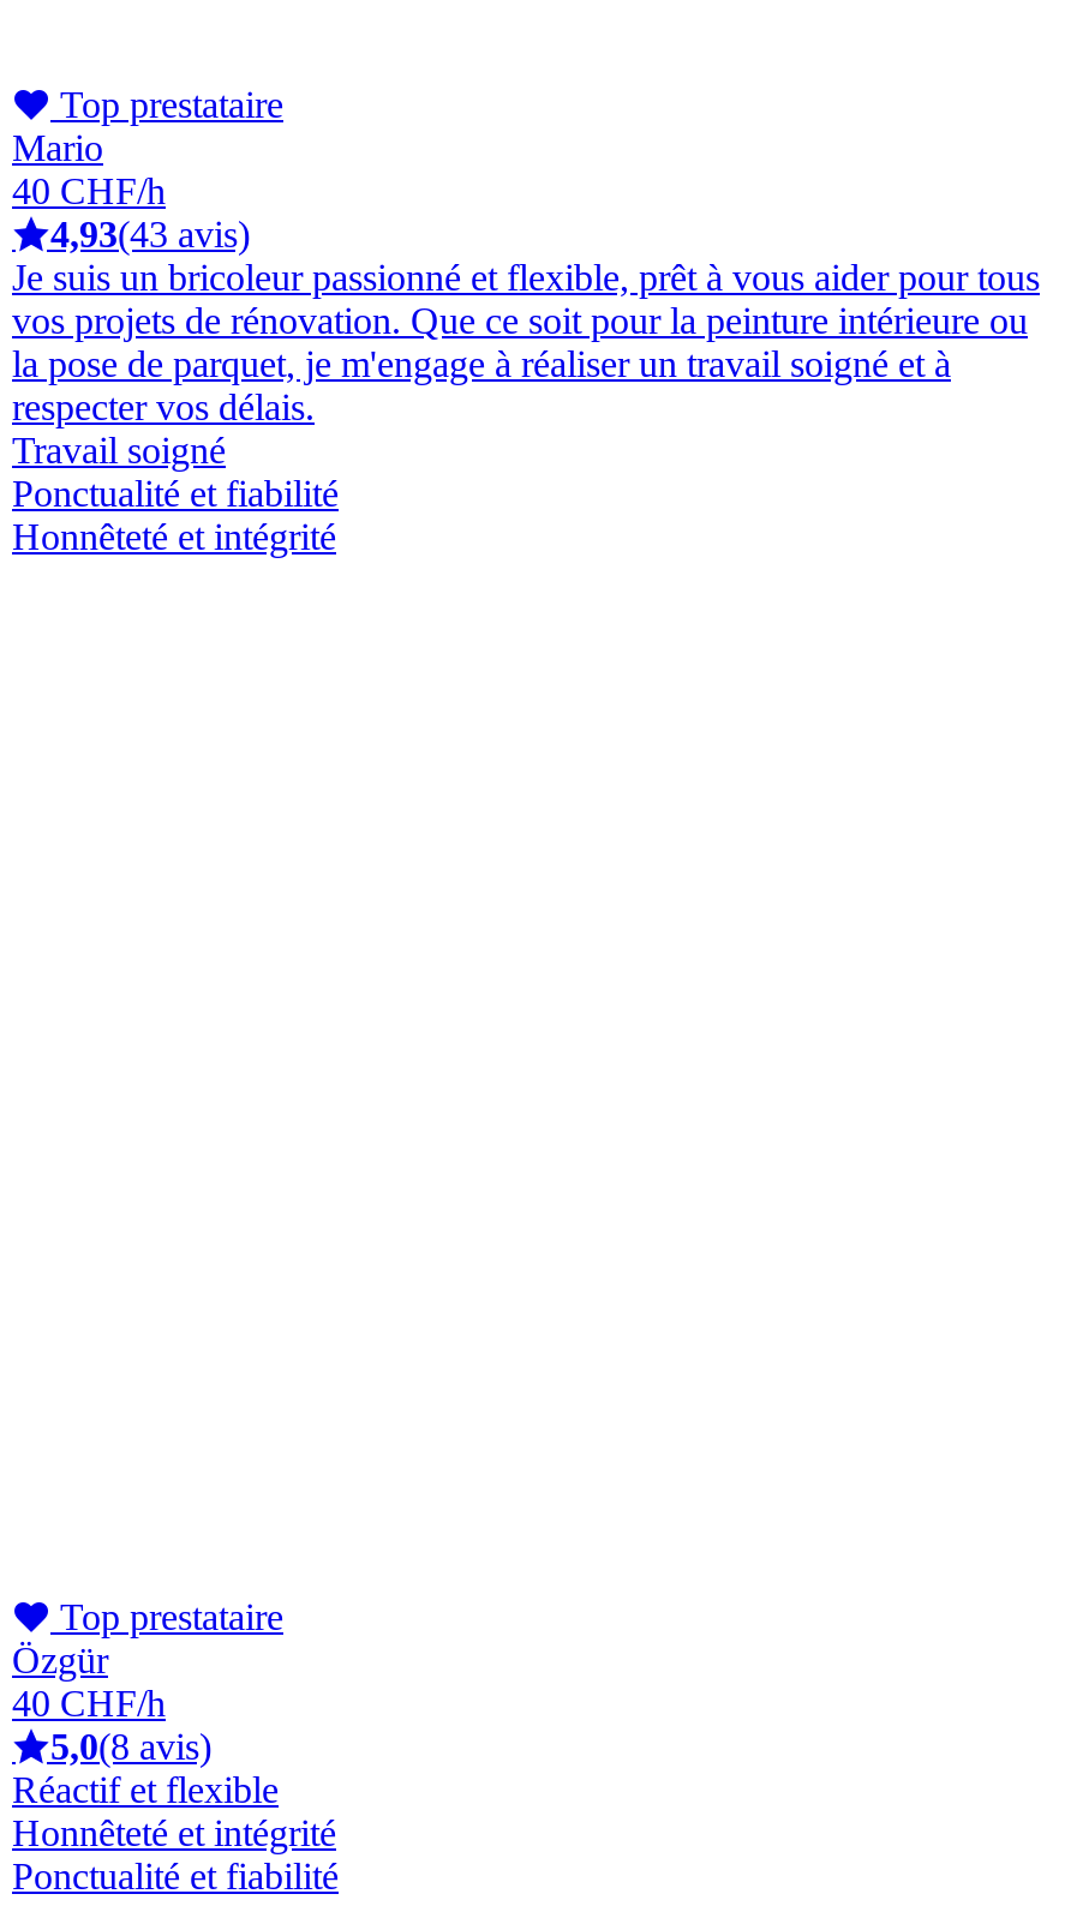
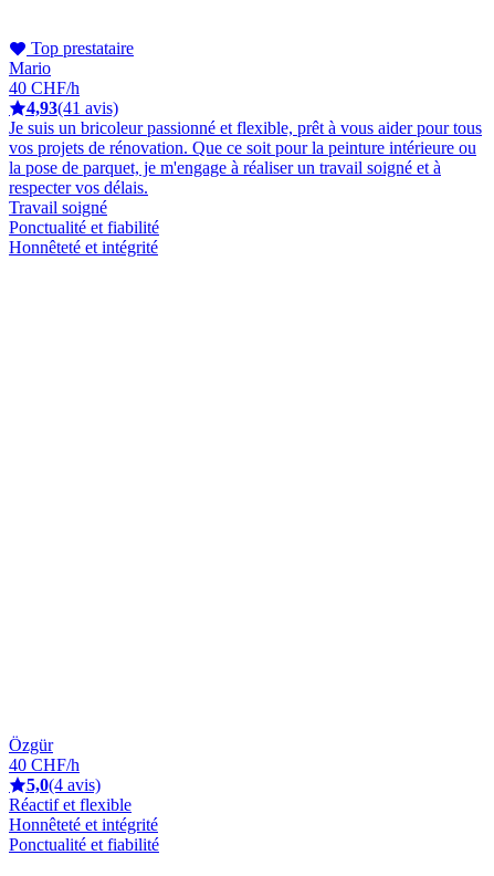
- 4,93(43 avis)
+ 4,93(41 avis)

- Top prestataire

- 5,0(8 avis)
+ 5,0(4 avis)
